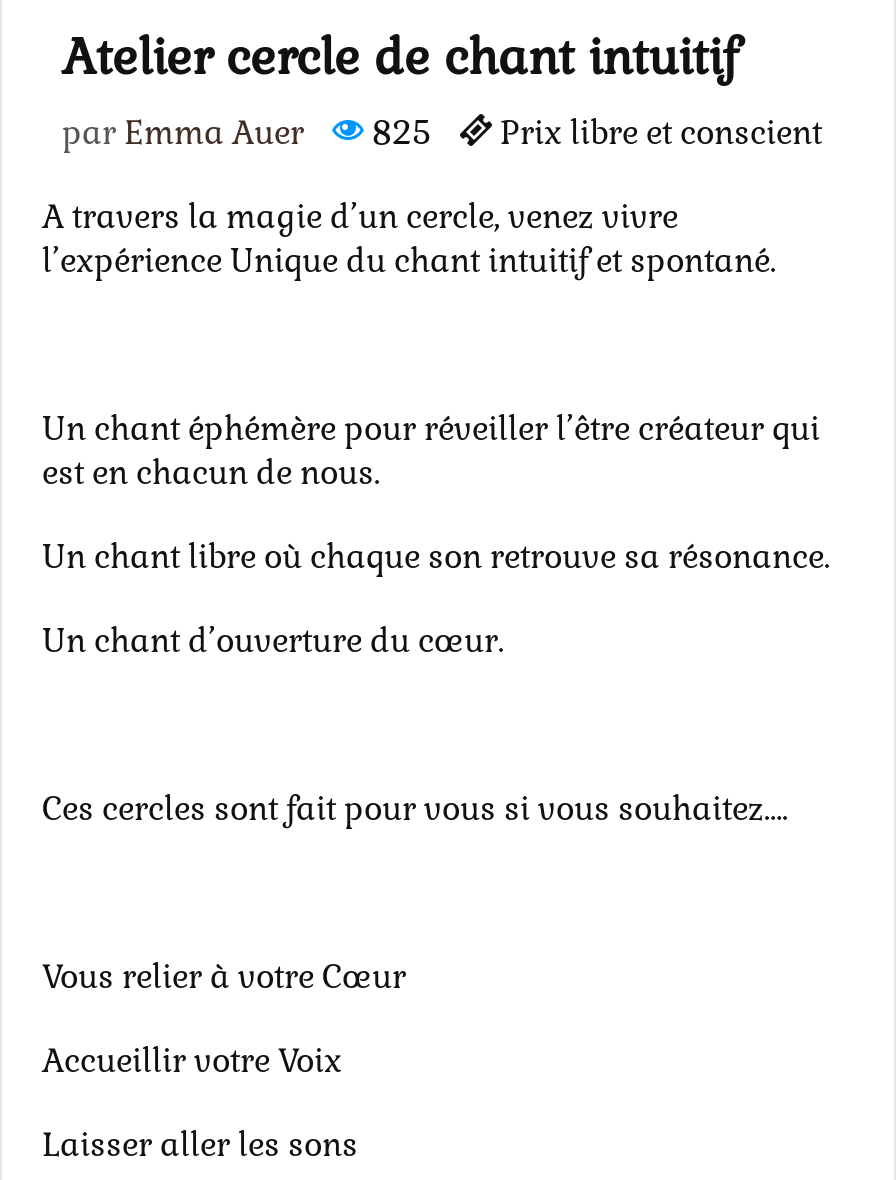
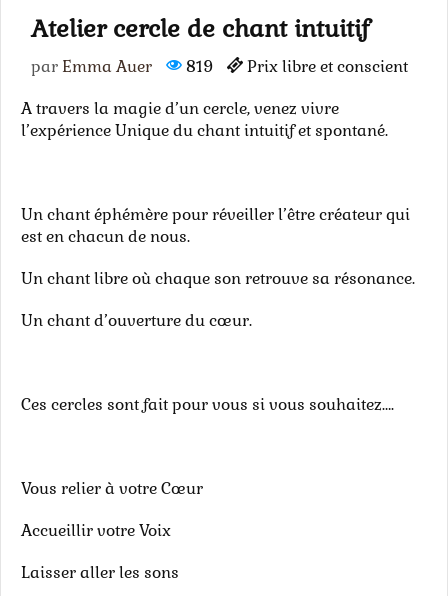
- par Emma Auer 825 Prix libre et conscient
+ par Emma Auer 819 Prix libre et conscient
